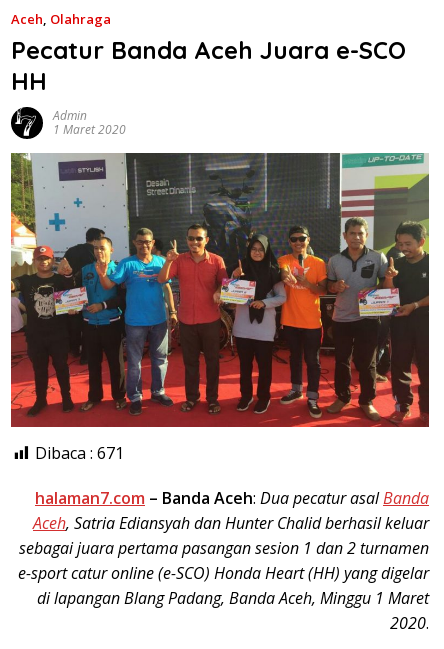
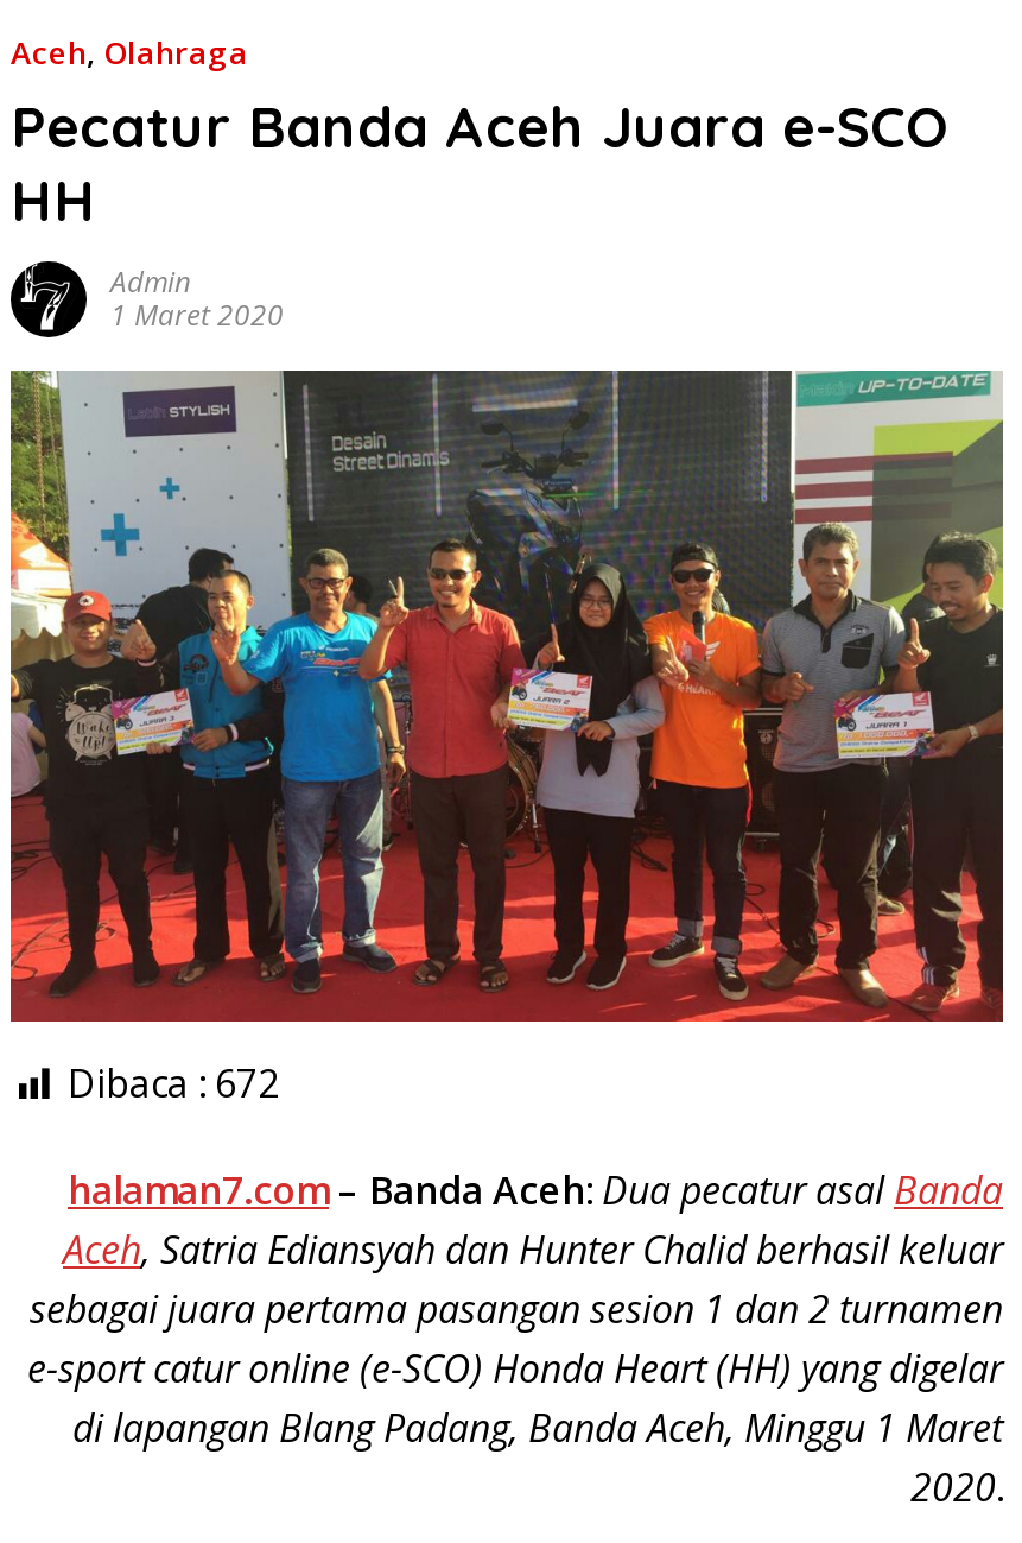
- Dibaca : 671
+ Dibaca : 672
